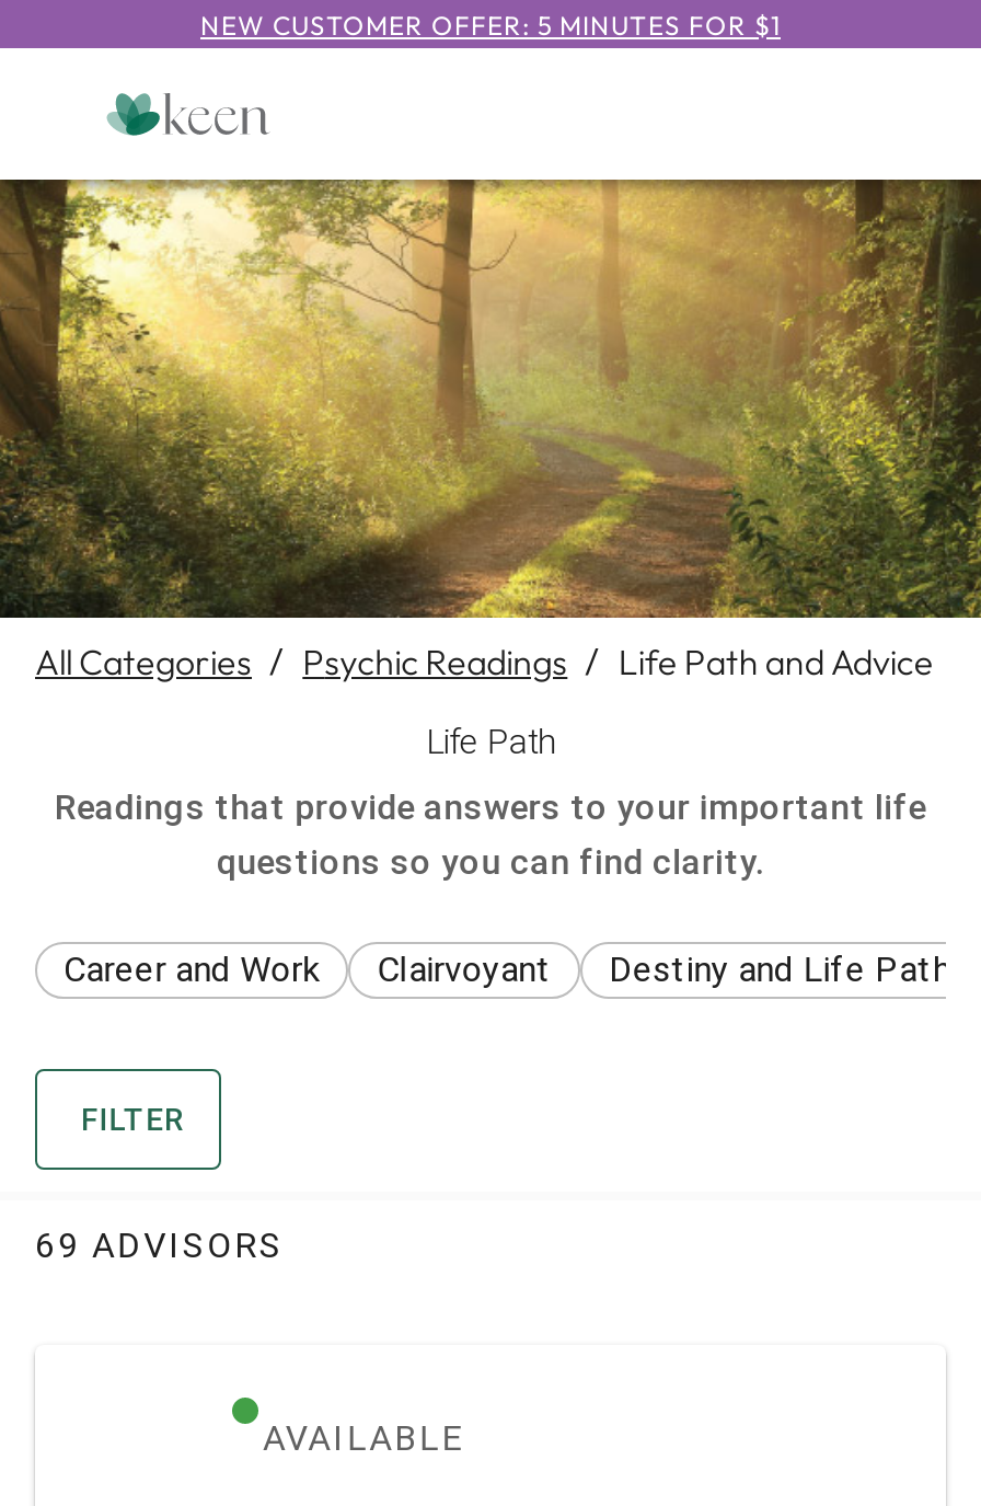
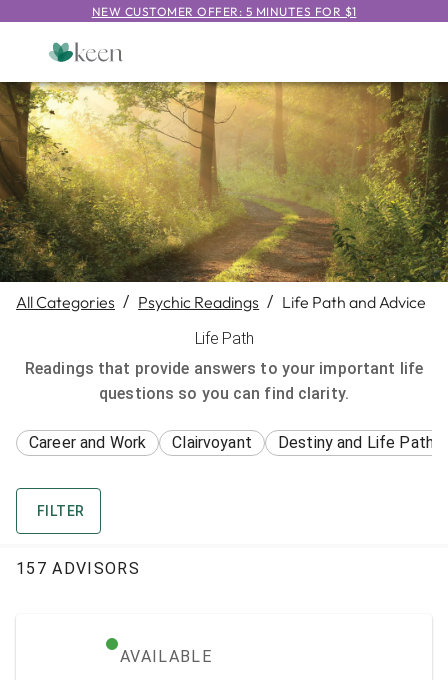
- 69 ADVISORS
+ 157 ADVISORS
